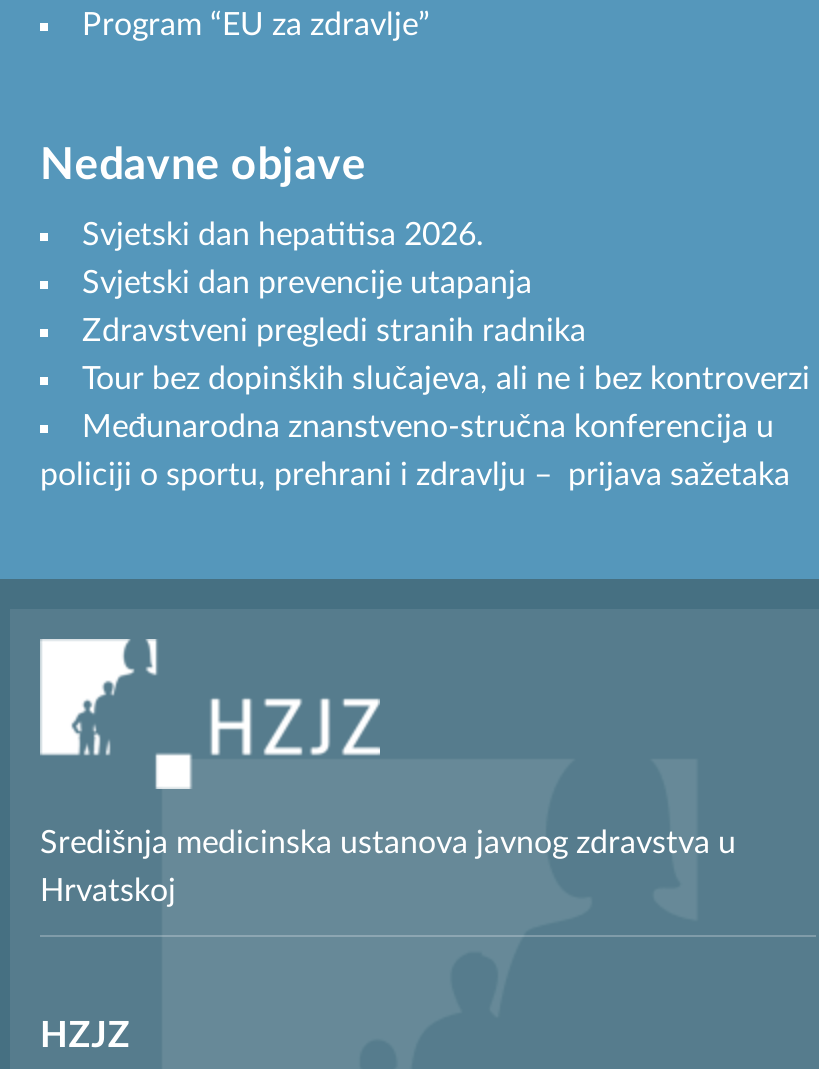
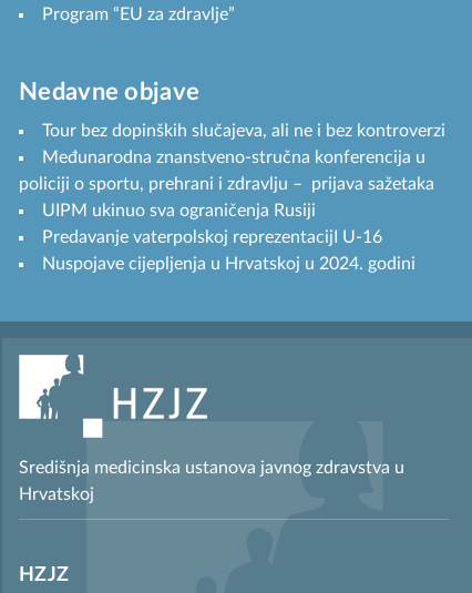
- Svjetski dan hepatitisa 2026.
- Svjetski dan prevencije utapanja
- Zdravstveni pregledi stranih radnika

moved up: Tour bez dopinških slučajeva, ali ne i bez kontroverzi | Međunarodna znanstveno-stručna konferencija u | policiji o sportu, prehrani i zdravlju – prijava sažetaka

+ UIPM ukinuo sva ograničenja Rusiji
+ Predavanje vaterpolskoj reprezentacijI U-16
+ Nuspojave cijepljenja u Hrvatskoj u 2024. godini
